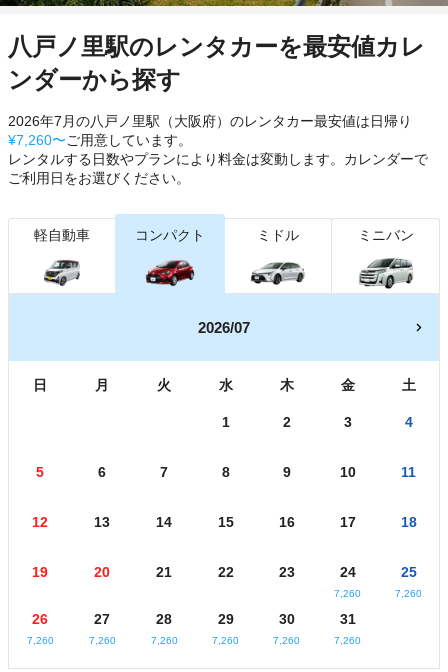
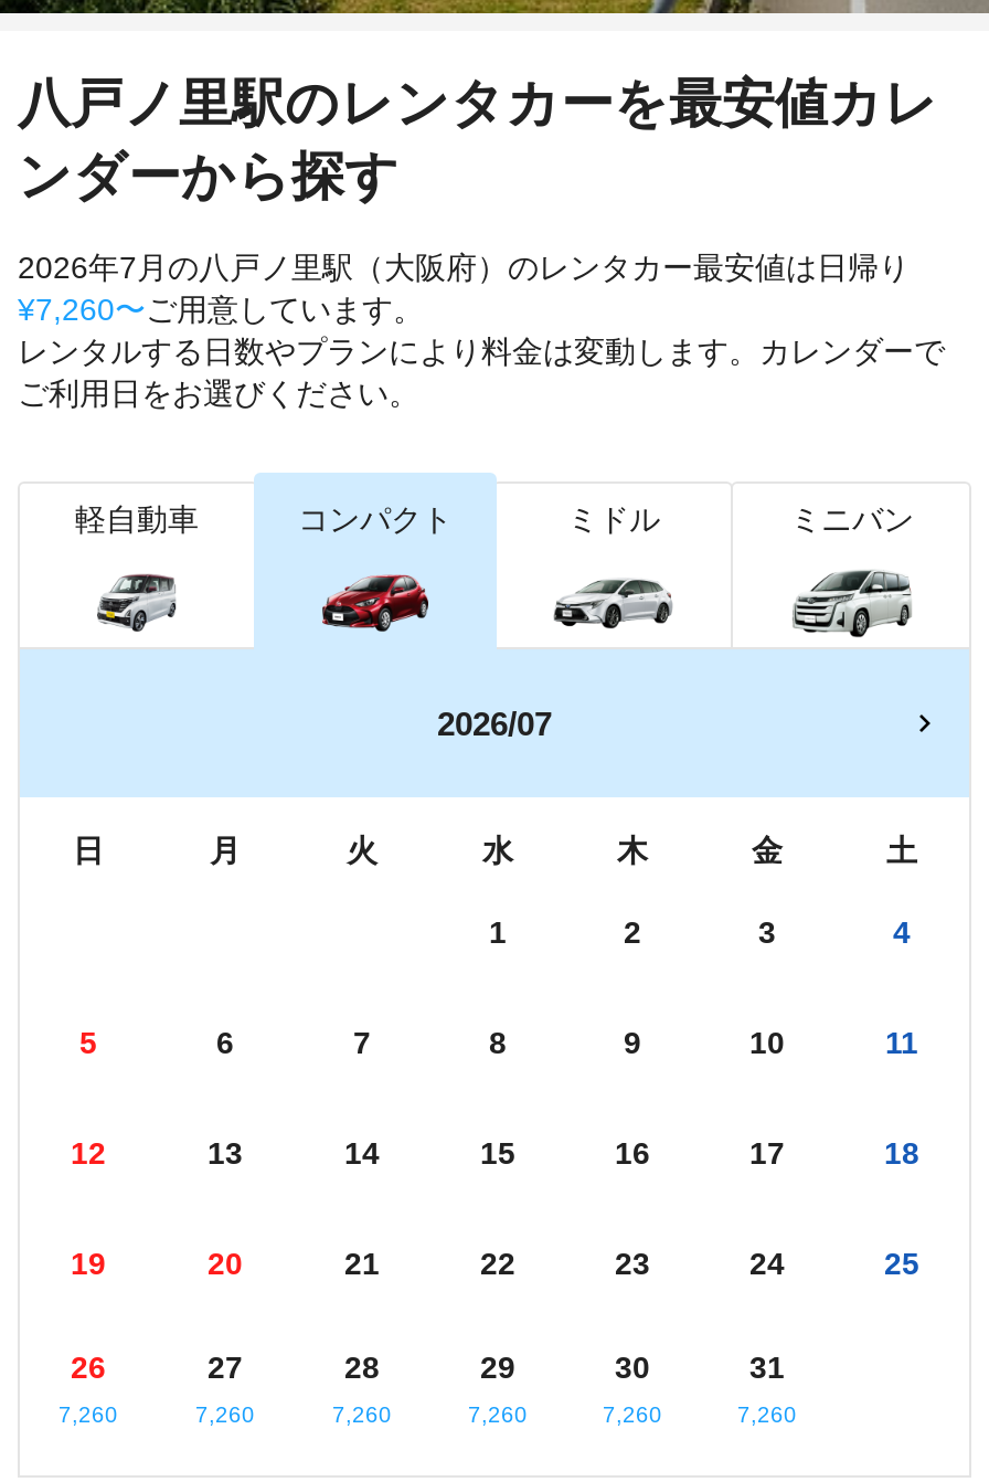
- 7,260

- 7,260
